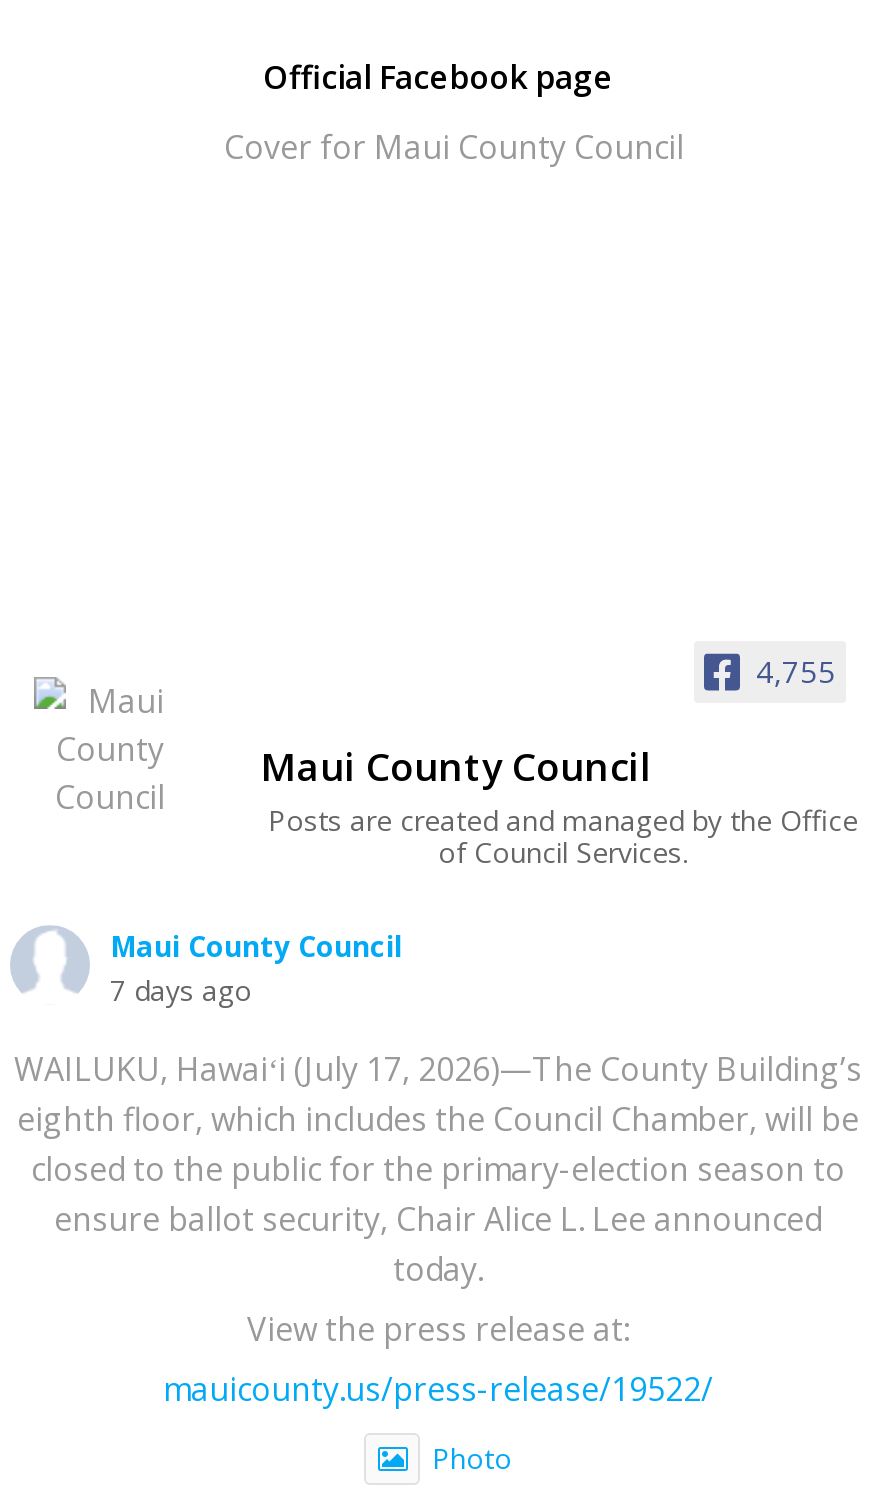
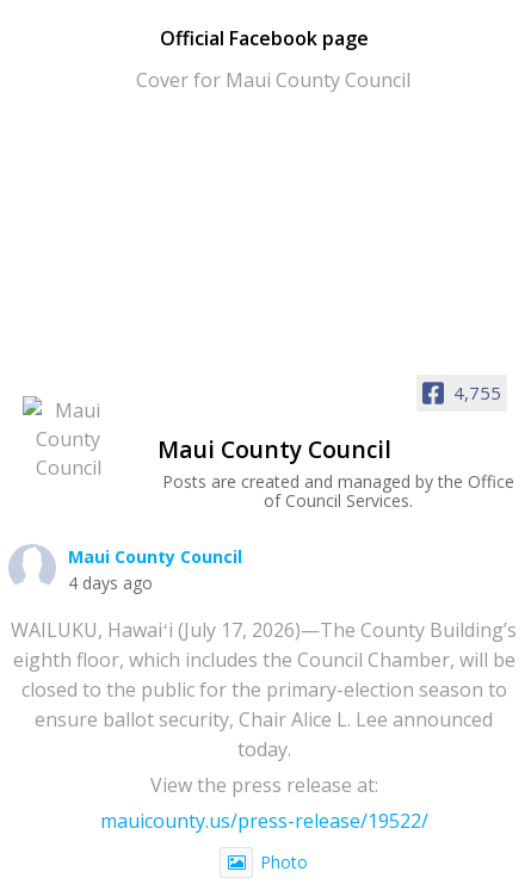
- 7 days ago
+ 4 days ago
